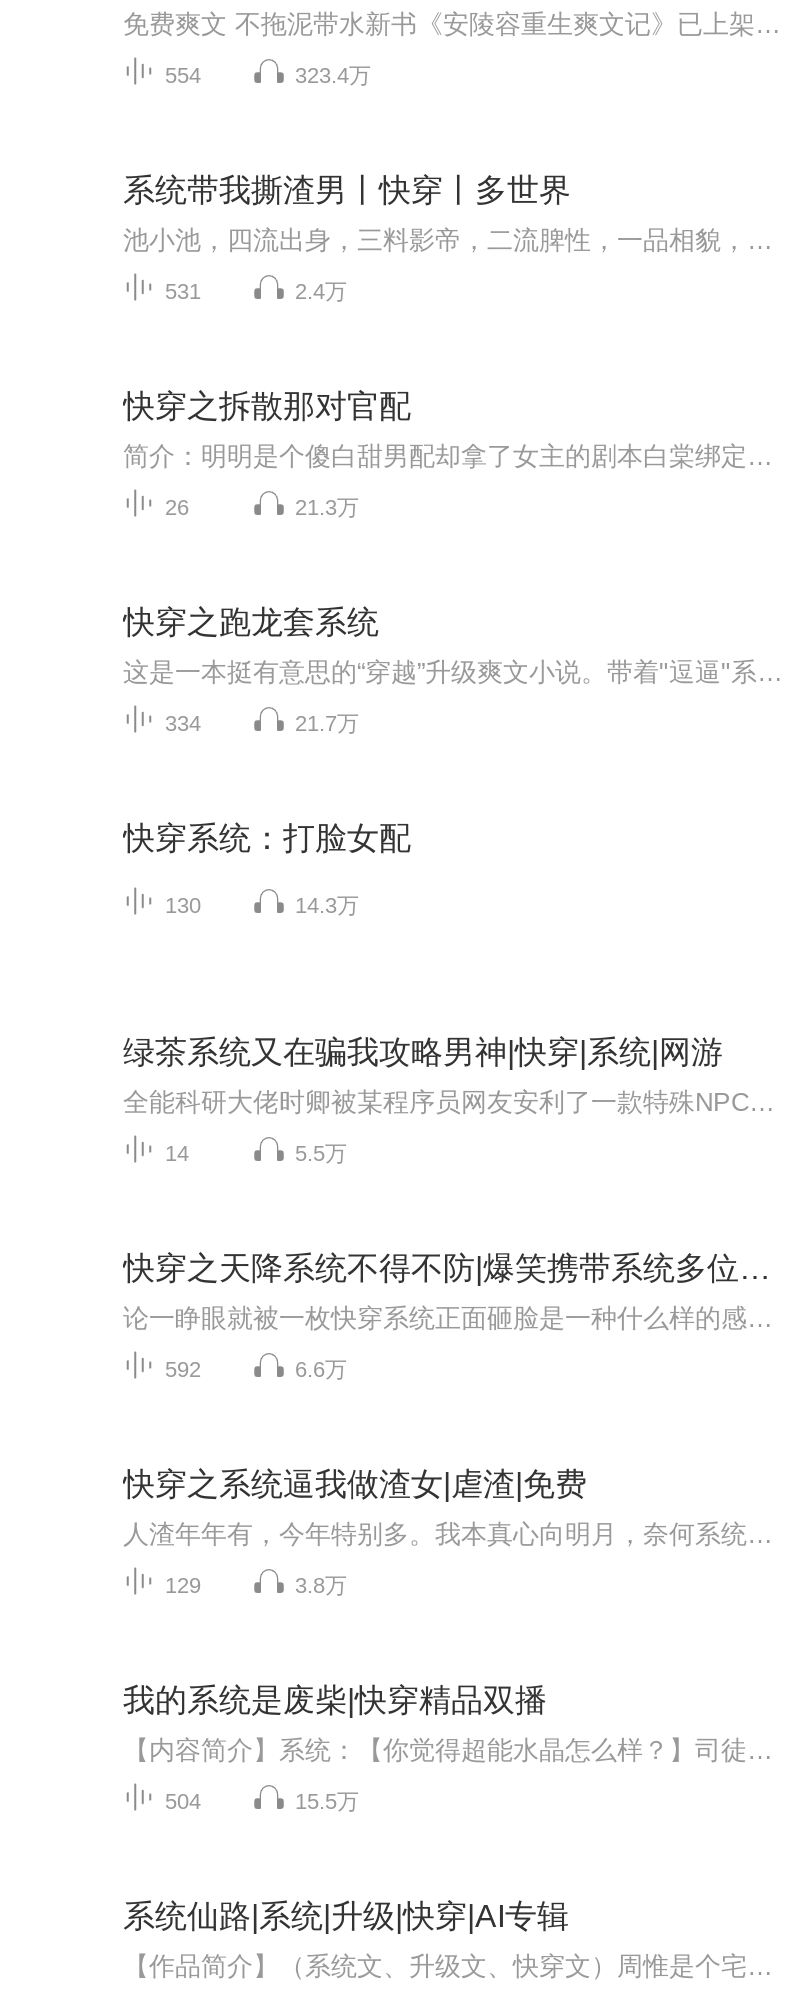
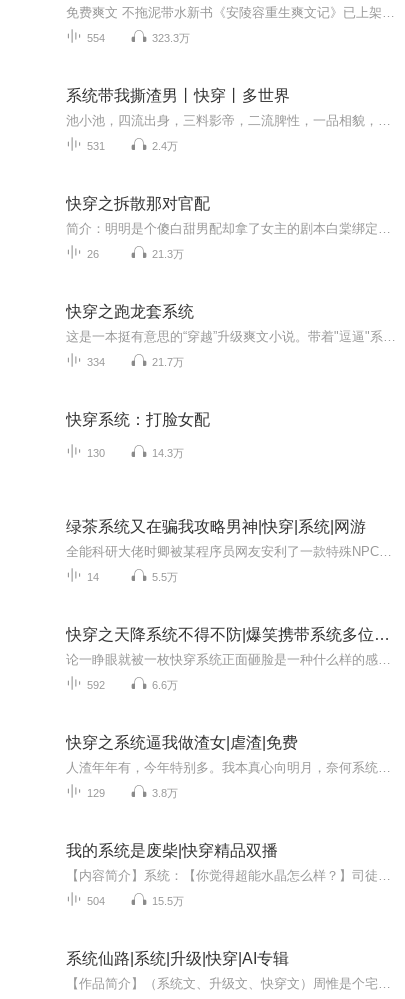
- 323.4万
+ 323.3万
